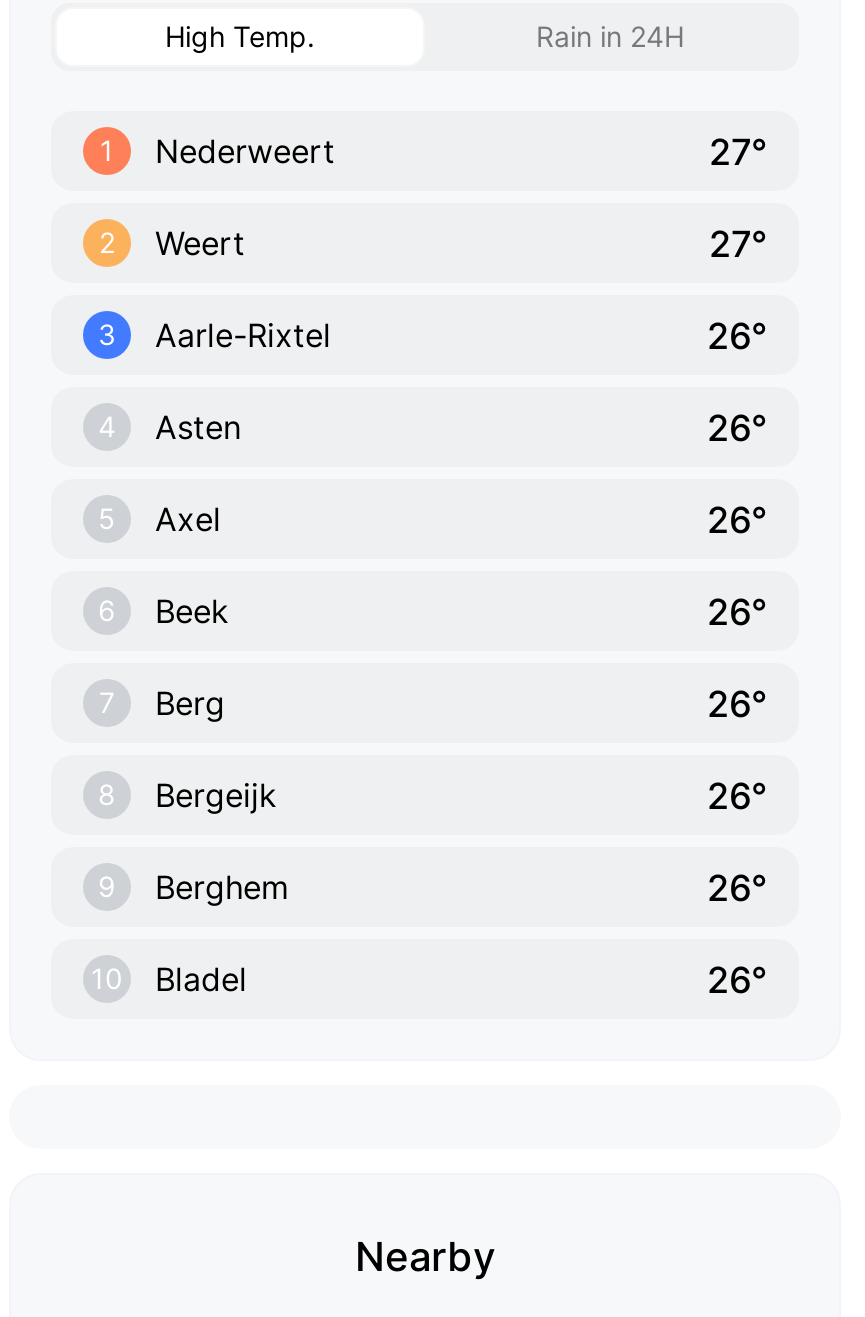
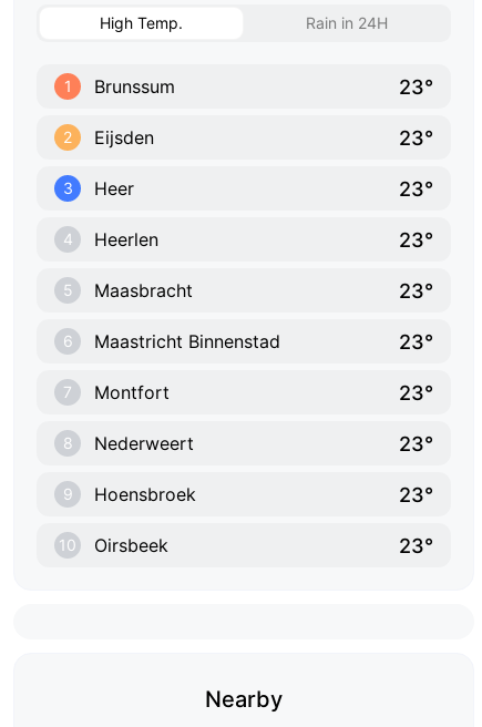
- Nederweert
- 27°
+ Brunssum
+ 23°

- Weert
- 27°
+ Eijsden
+ 23°

- Aarle-Rixtel
- 26°
+ Heer
+ 23°

- Asten
- 26°
+ Heerlen
+ 23°

- Axel
- 26°
+ Maasbracht
+ 23°

- Beek
- 26°
+ Maastricht Binnenstad
+ 23°

- Berg
- 26°
+ Montfort
+ 23°

- Bergeijk
- 26°
+ Nederweert
+ 23°

- Berghem
- 26°
+ Hoensbroek
+ 23°

- Bladel
- 26°
+ Oirsbeek
+ 23°
